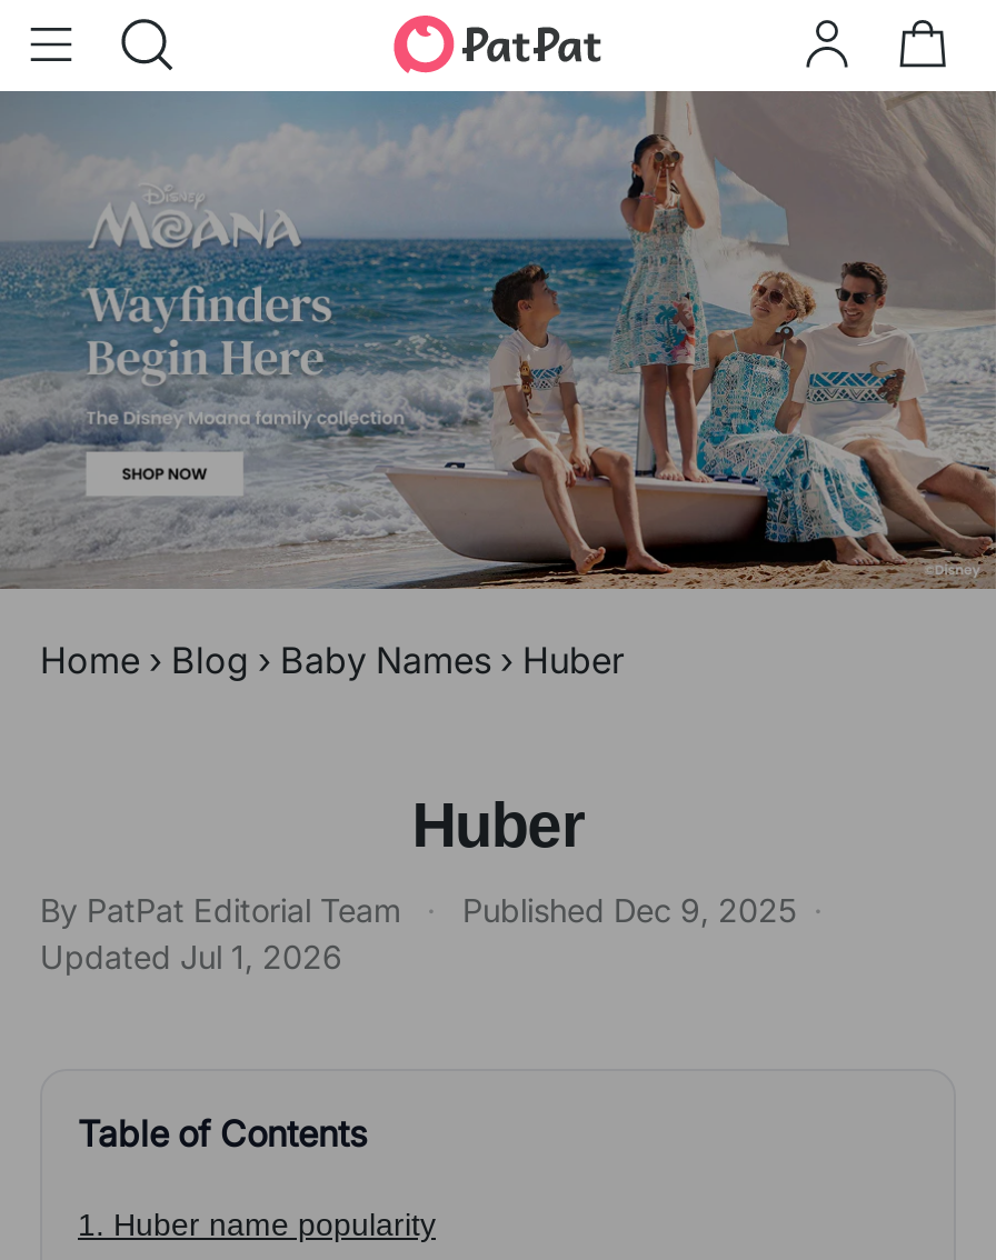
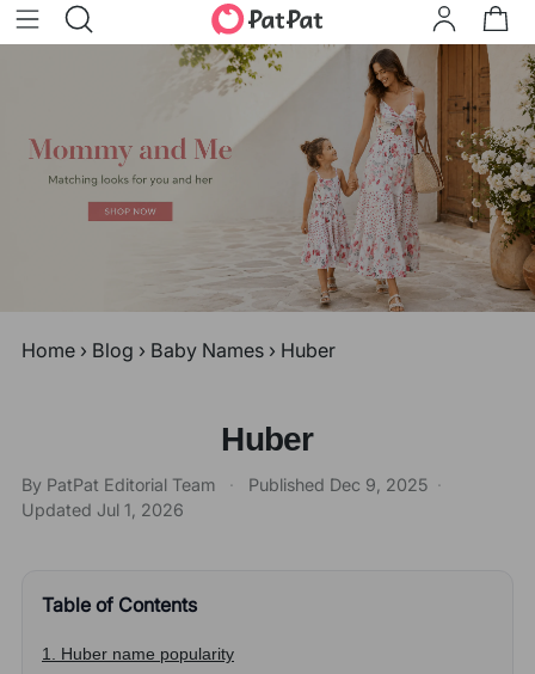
- [image]
+ [image]
